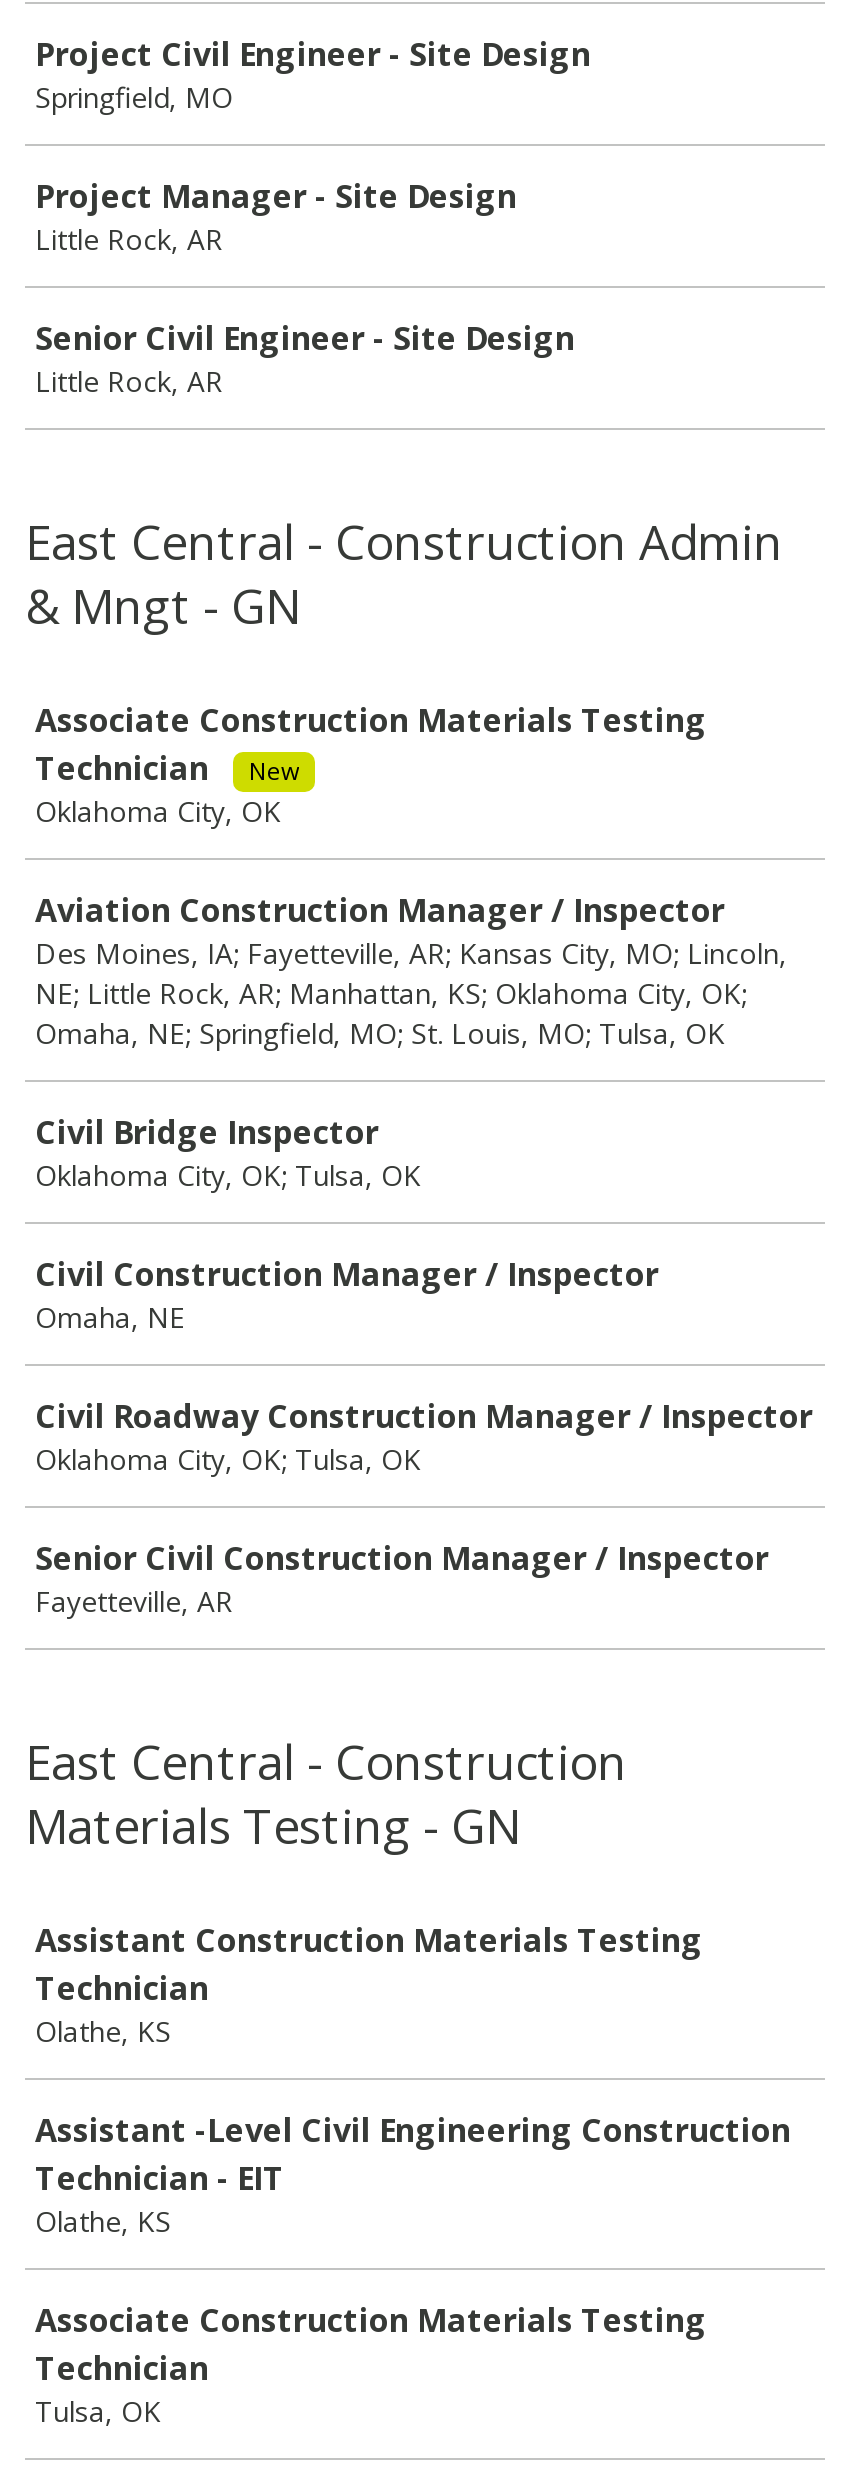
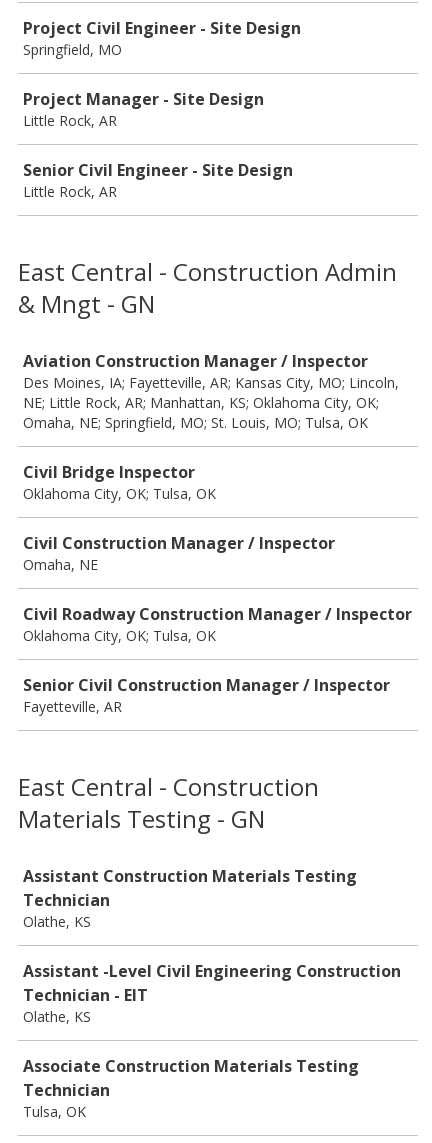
- Associate Construction Materials Testing
- Technician
- New
- Oklahoma City, OK
